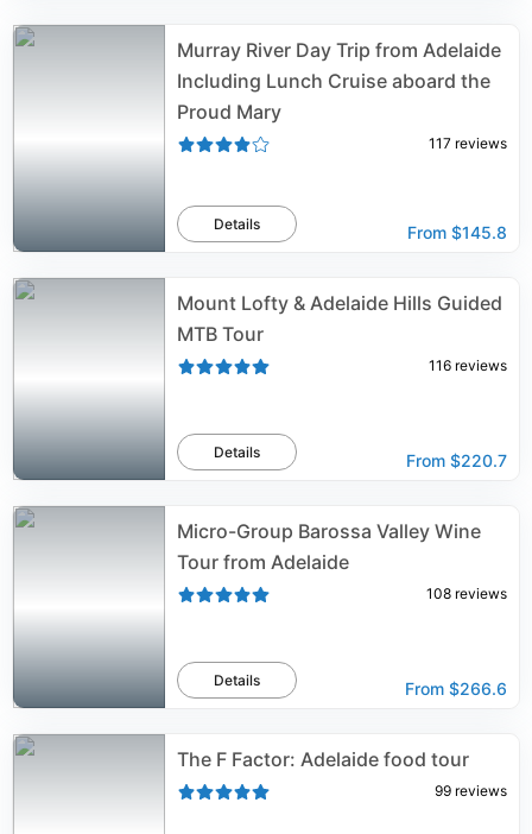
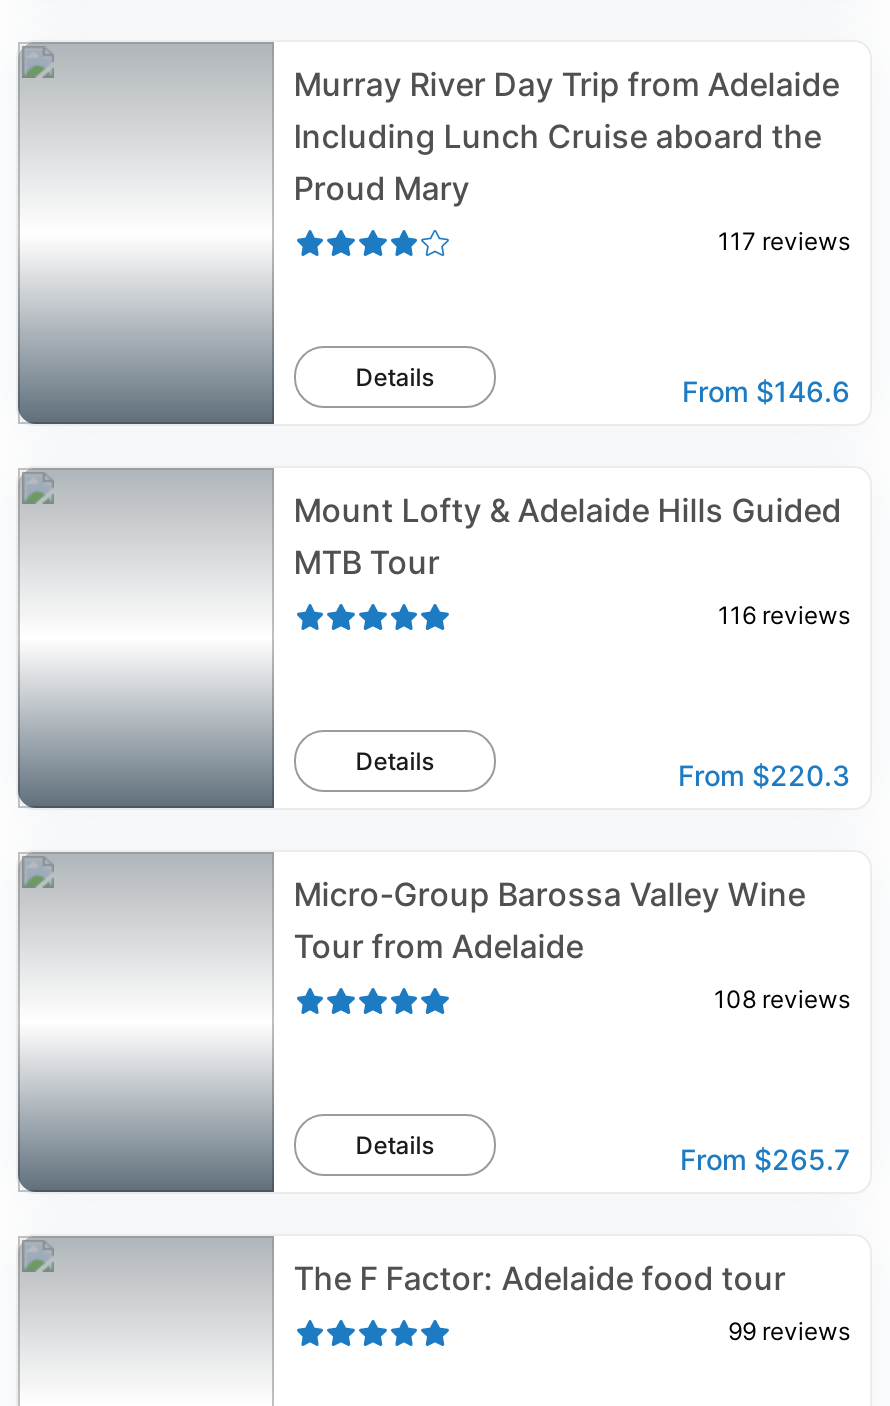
- From $145.8
+ From $146.6

- From $220.7
+ From $220.3

- From $266.6
+ From $265.7
